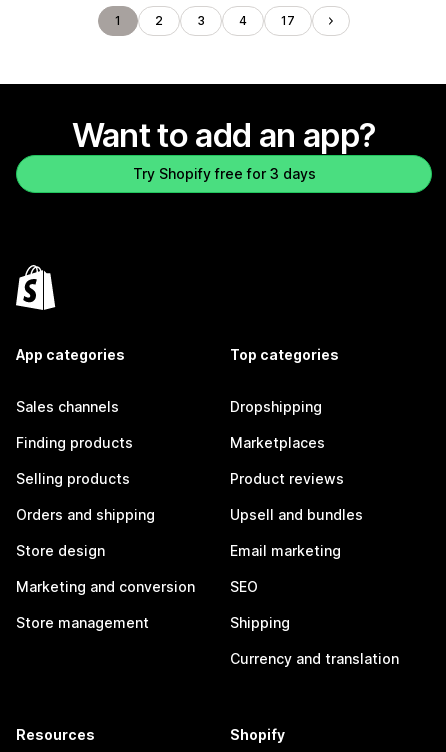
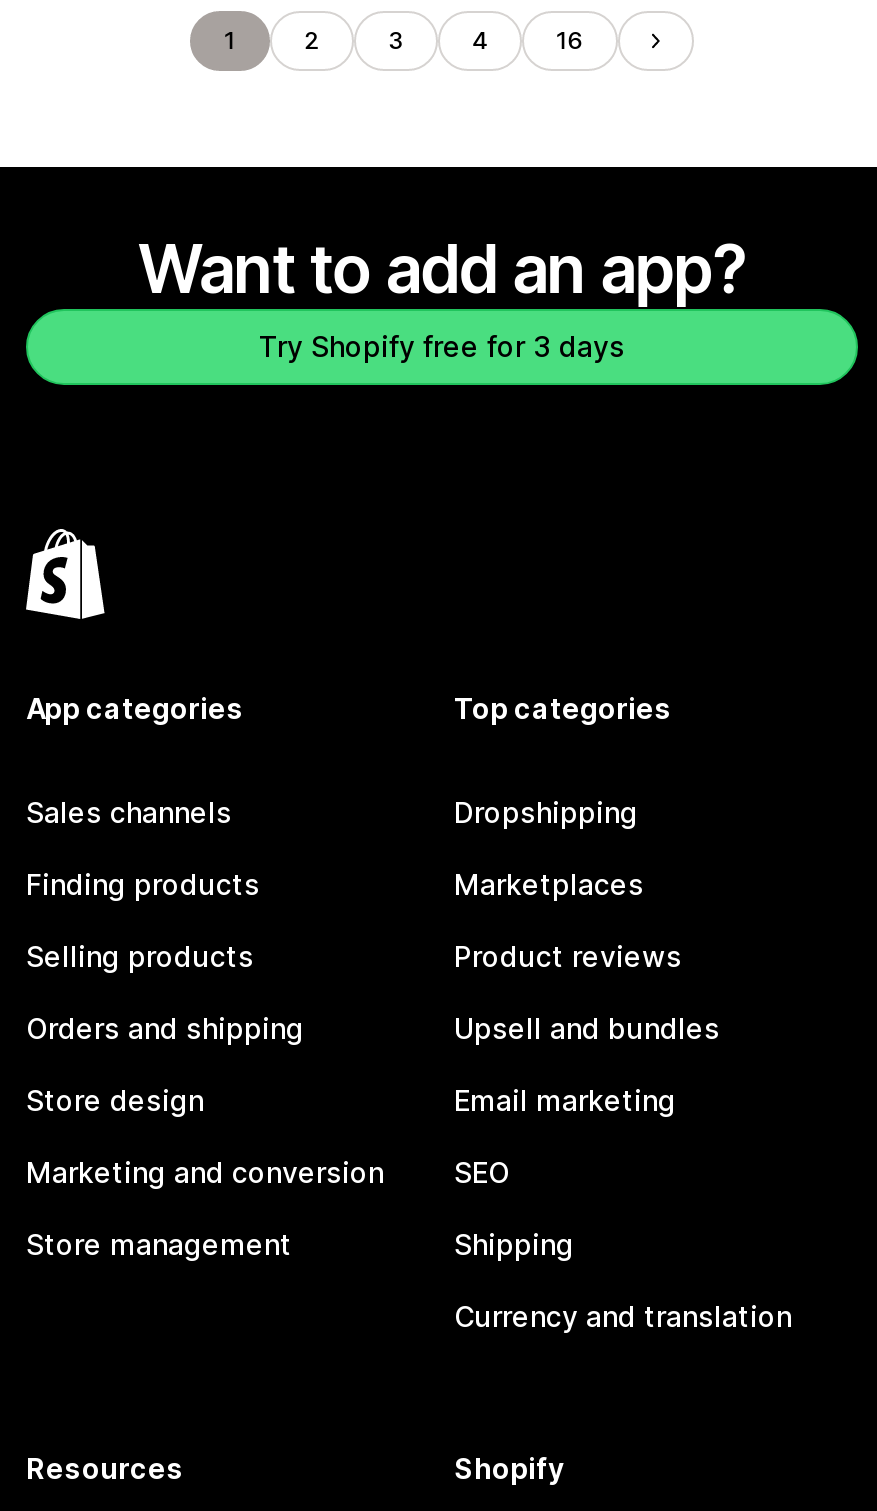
- 17
+ 16
